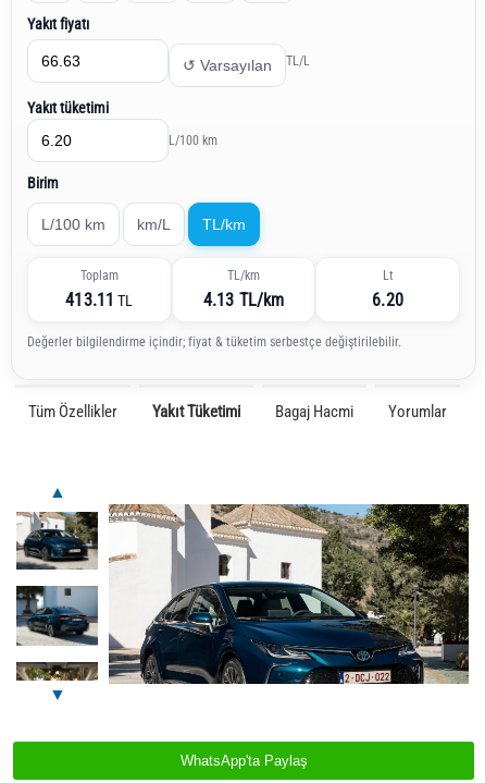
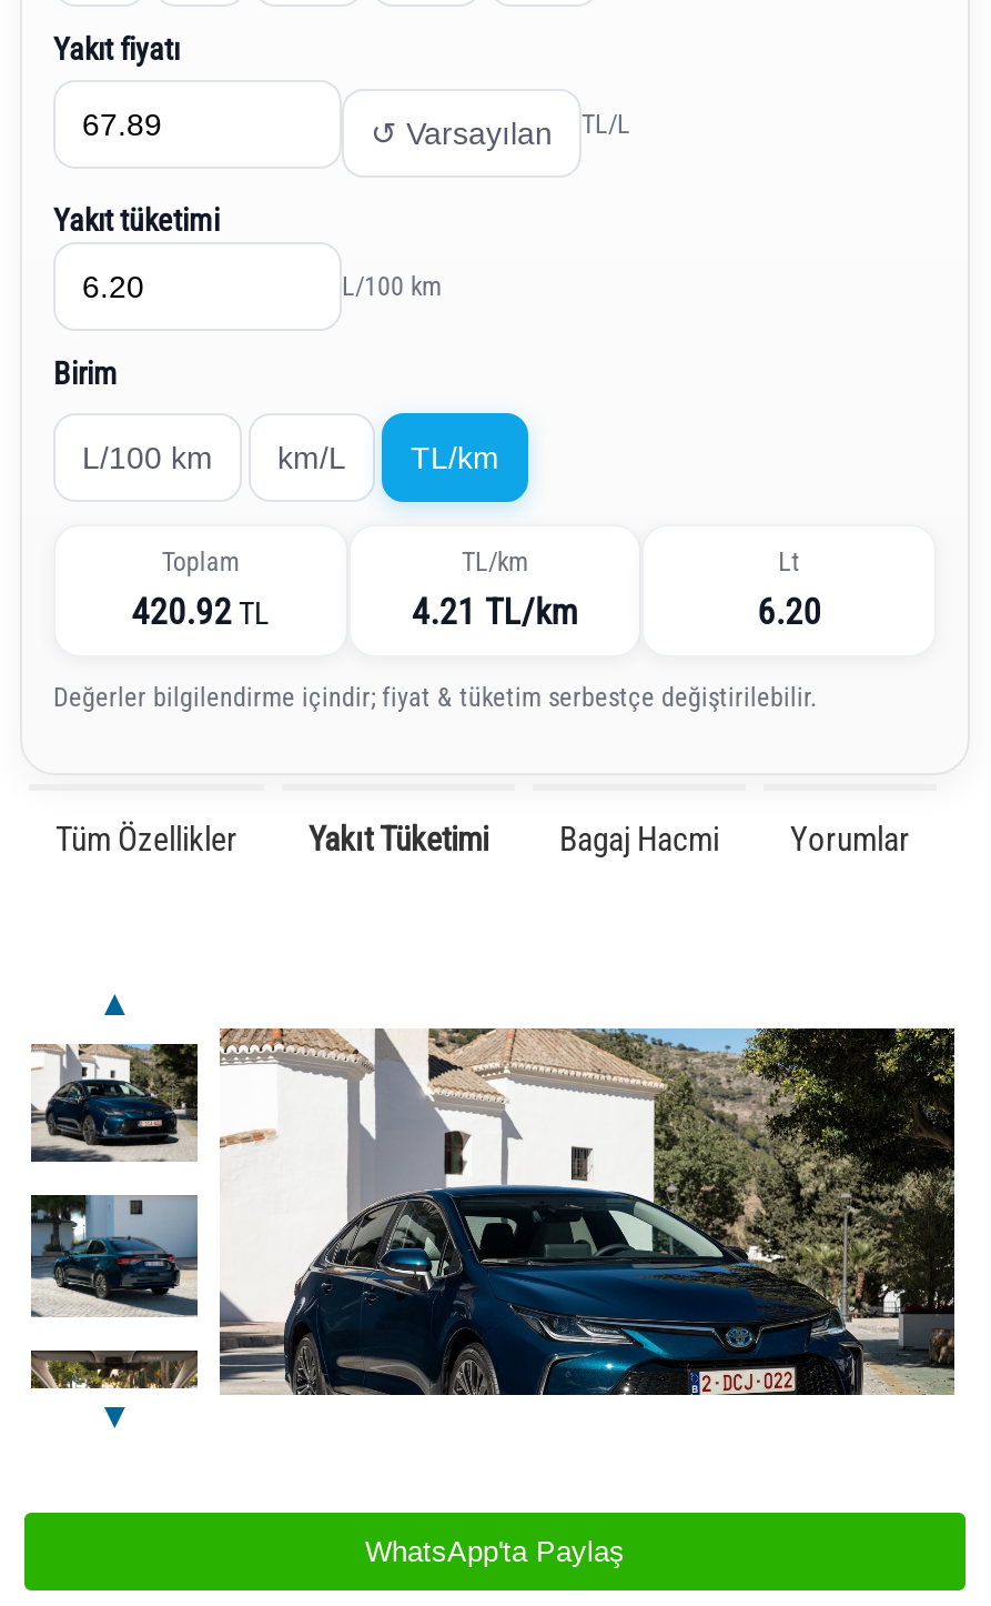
- 413.11 TL
+ 420.92 TL

- 4.13 TL/km
+ 4.21 TL/km
